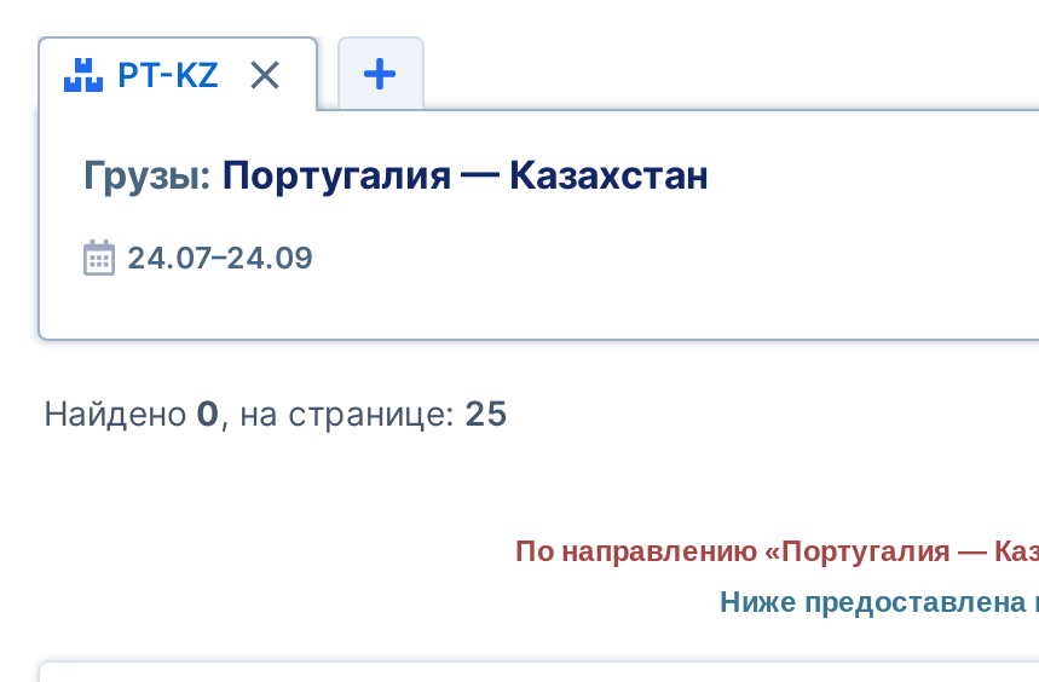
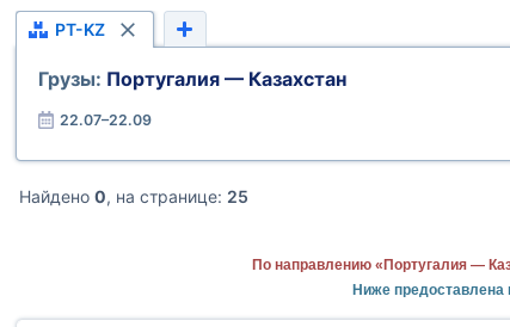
- 24.07–24.09
+ 22.07–22.09
